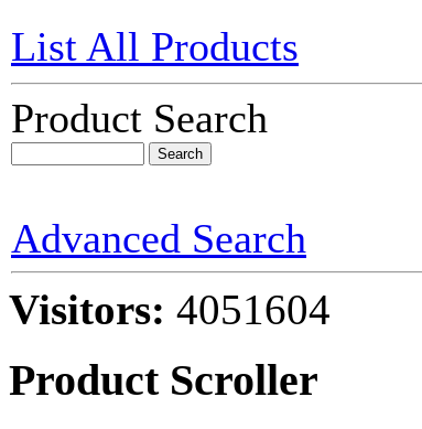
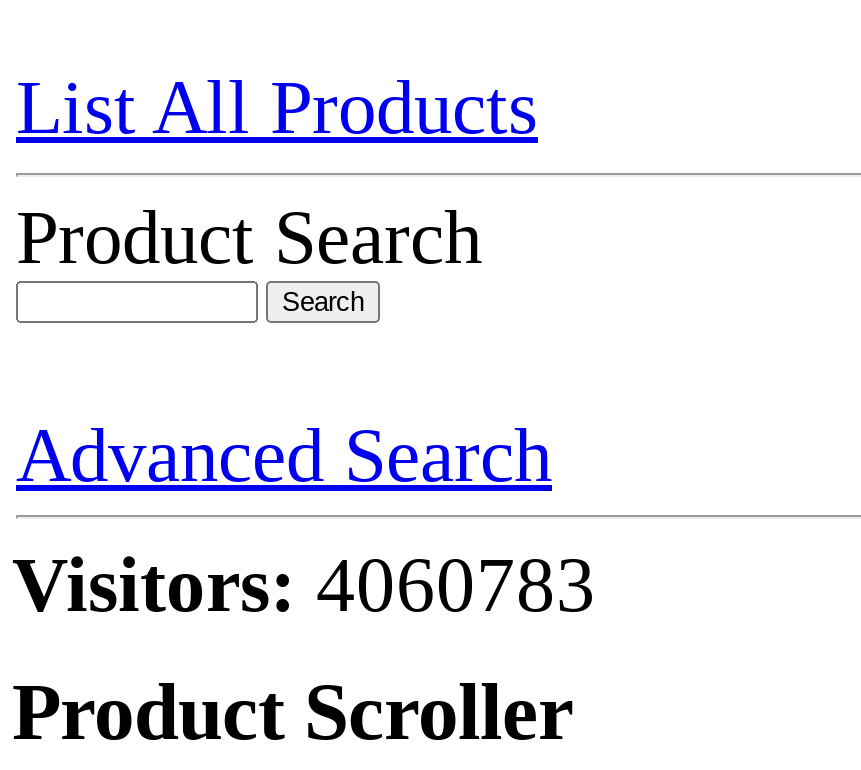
- Visitors: 4051604
+ Visitors: 4060783
